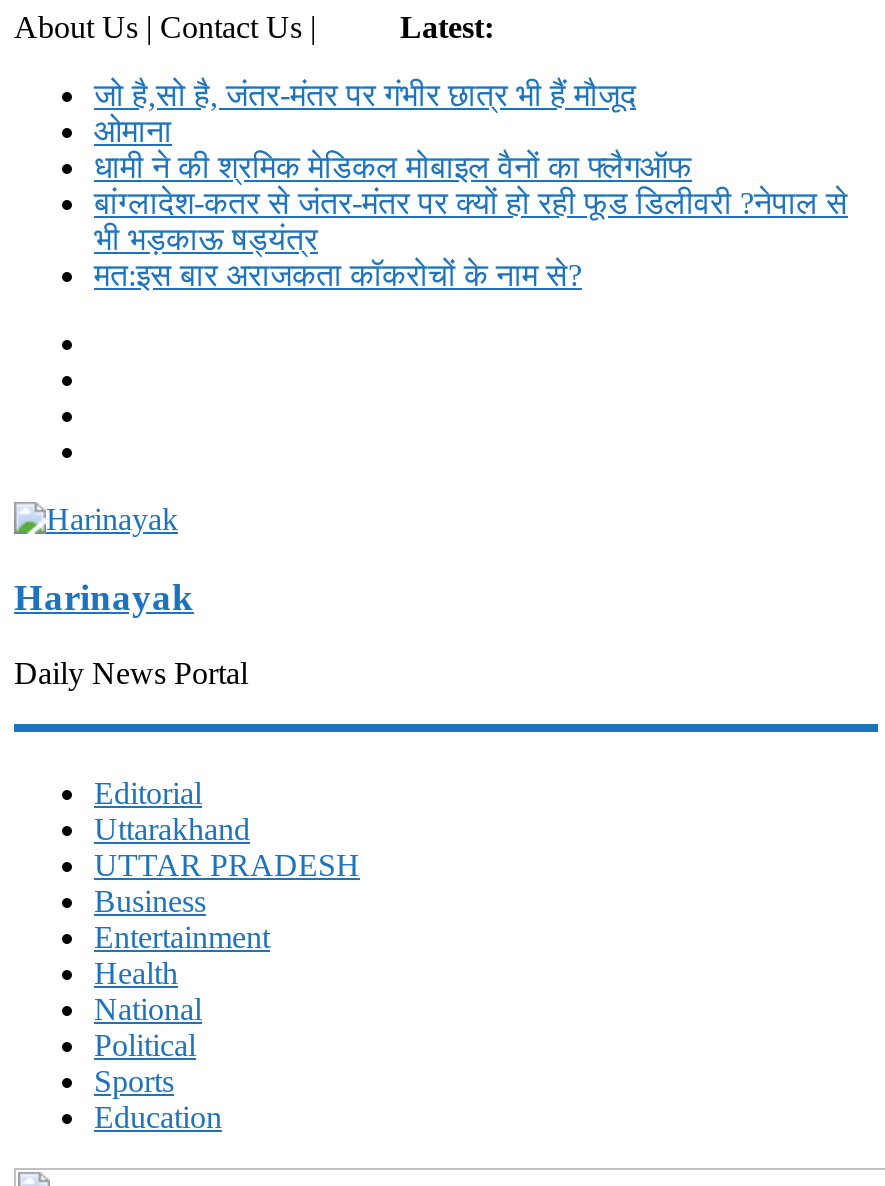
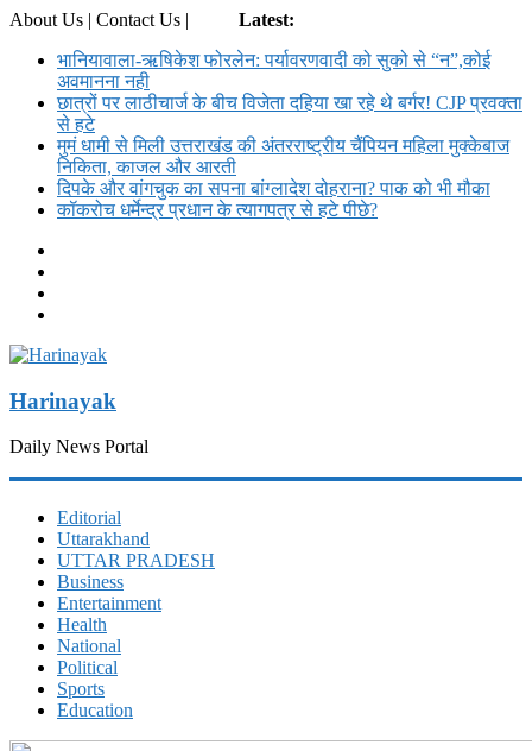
- जो है,सो है, जंतर-मंतर पर गंभीर छात्र भी हैं मौजूद
- ओमाना
- धामी ने की श्रमिक मेडिकल मोबाइल वैनों का फ्लैगऑफ
- बांग्लादेश-कतर से जंतर-मंतर पर क्यों हो रही फूड डिलीवरी ?नेपाल से
- भी भड़काऊ षड्यंत्र
- मत:इस बार अराजकता कॉकरोचों के नाम से?
+ भानियावाला-ऋषिकेश फोरलेन: पर्यावरणवादी को सुको से “न”,कोई
+ अवमानना नही
+ छात्रों पर लाठीचार्ज के बीच विजेता दहिया खा रहे थे बर्गर! CJP प्रवक्ता
+ से हटे
+ मुमं धामी से मिली उत्तराखंड की अंतरराष्ट्रीय चैंपियन महिला मुक्केबाज
+ निकिता, काजल और आरती
+ दिपके और वांगचुक का सपना बांग्लादेश दोहराना? पाक को भी मौका
+ कॉकरोच धर्मेन्द्र प्रधान के त्यागपत्र से हटे पीछे?
